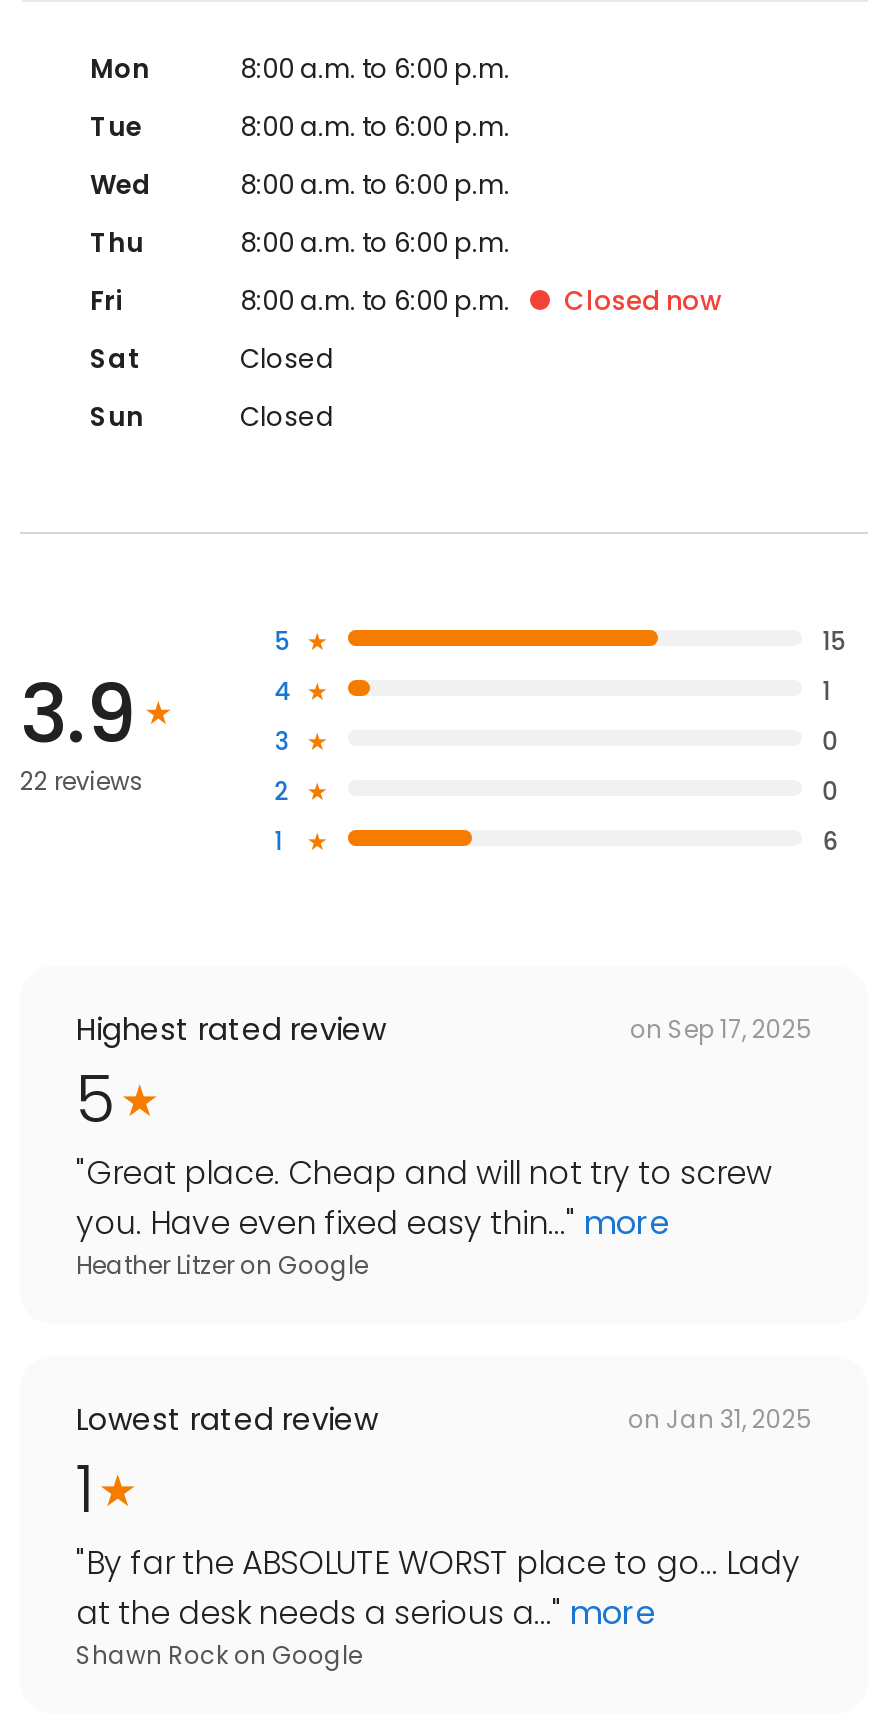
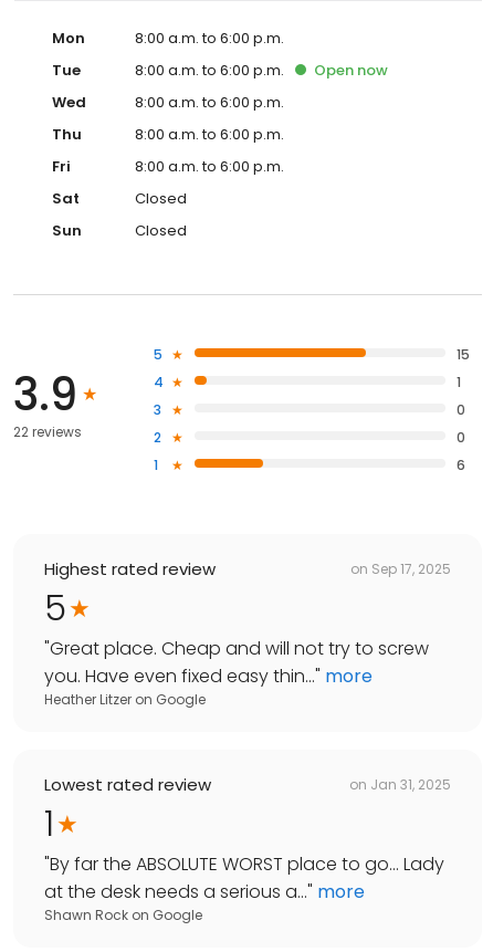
+ Open now

- Closed now
